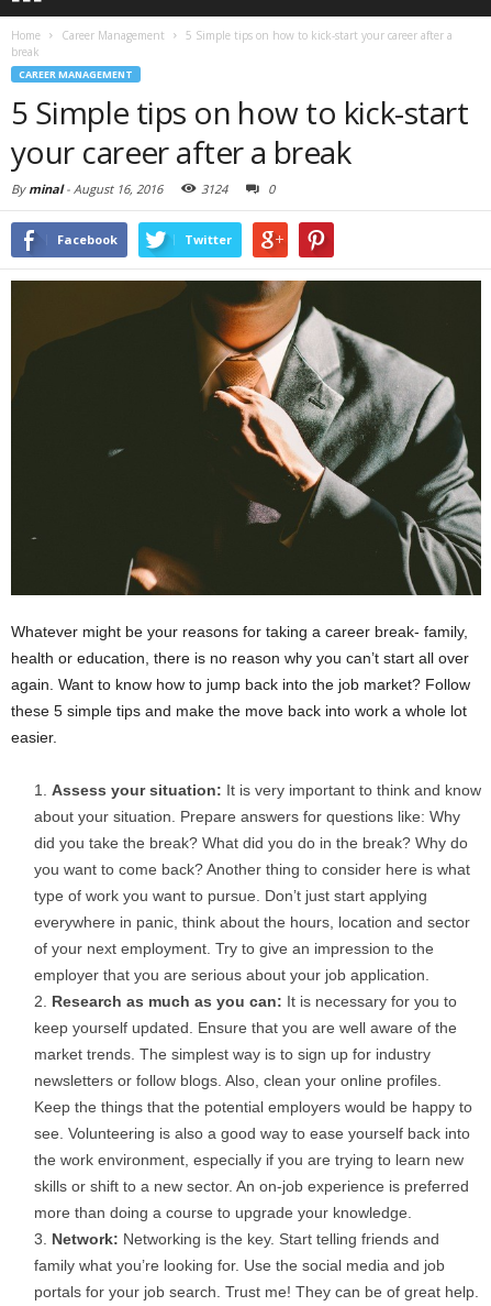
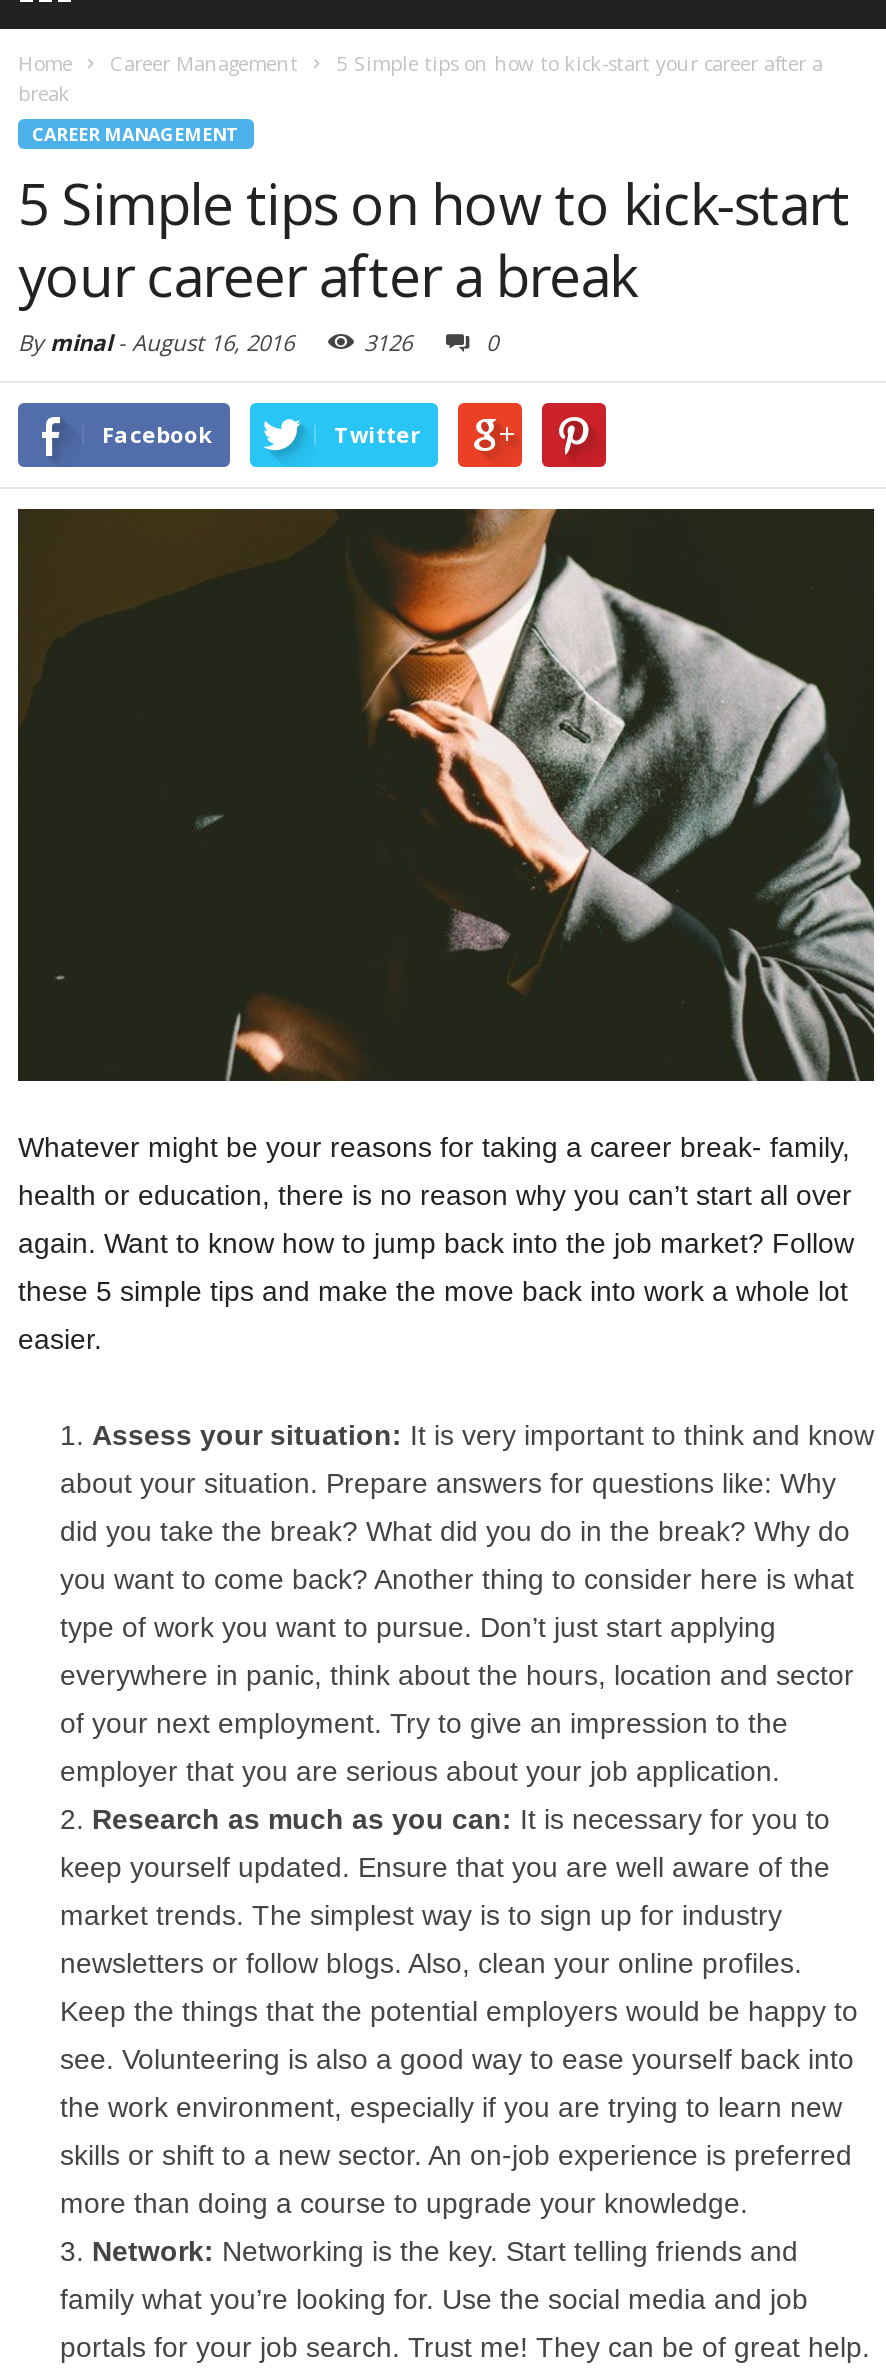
- 3124
+ 3126
